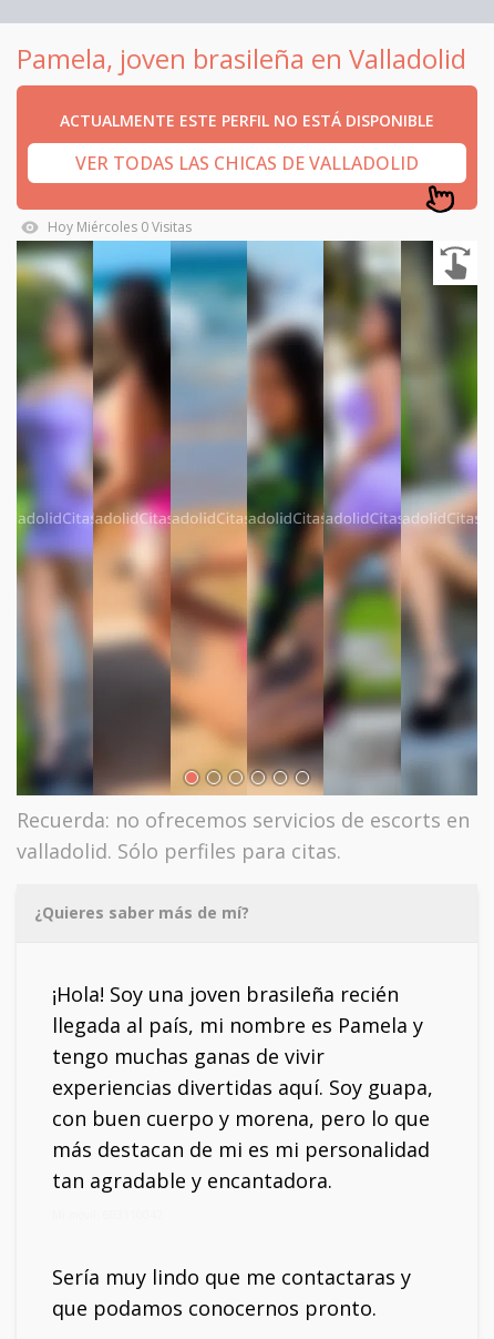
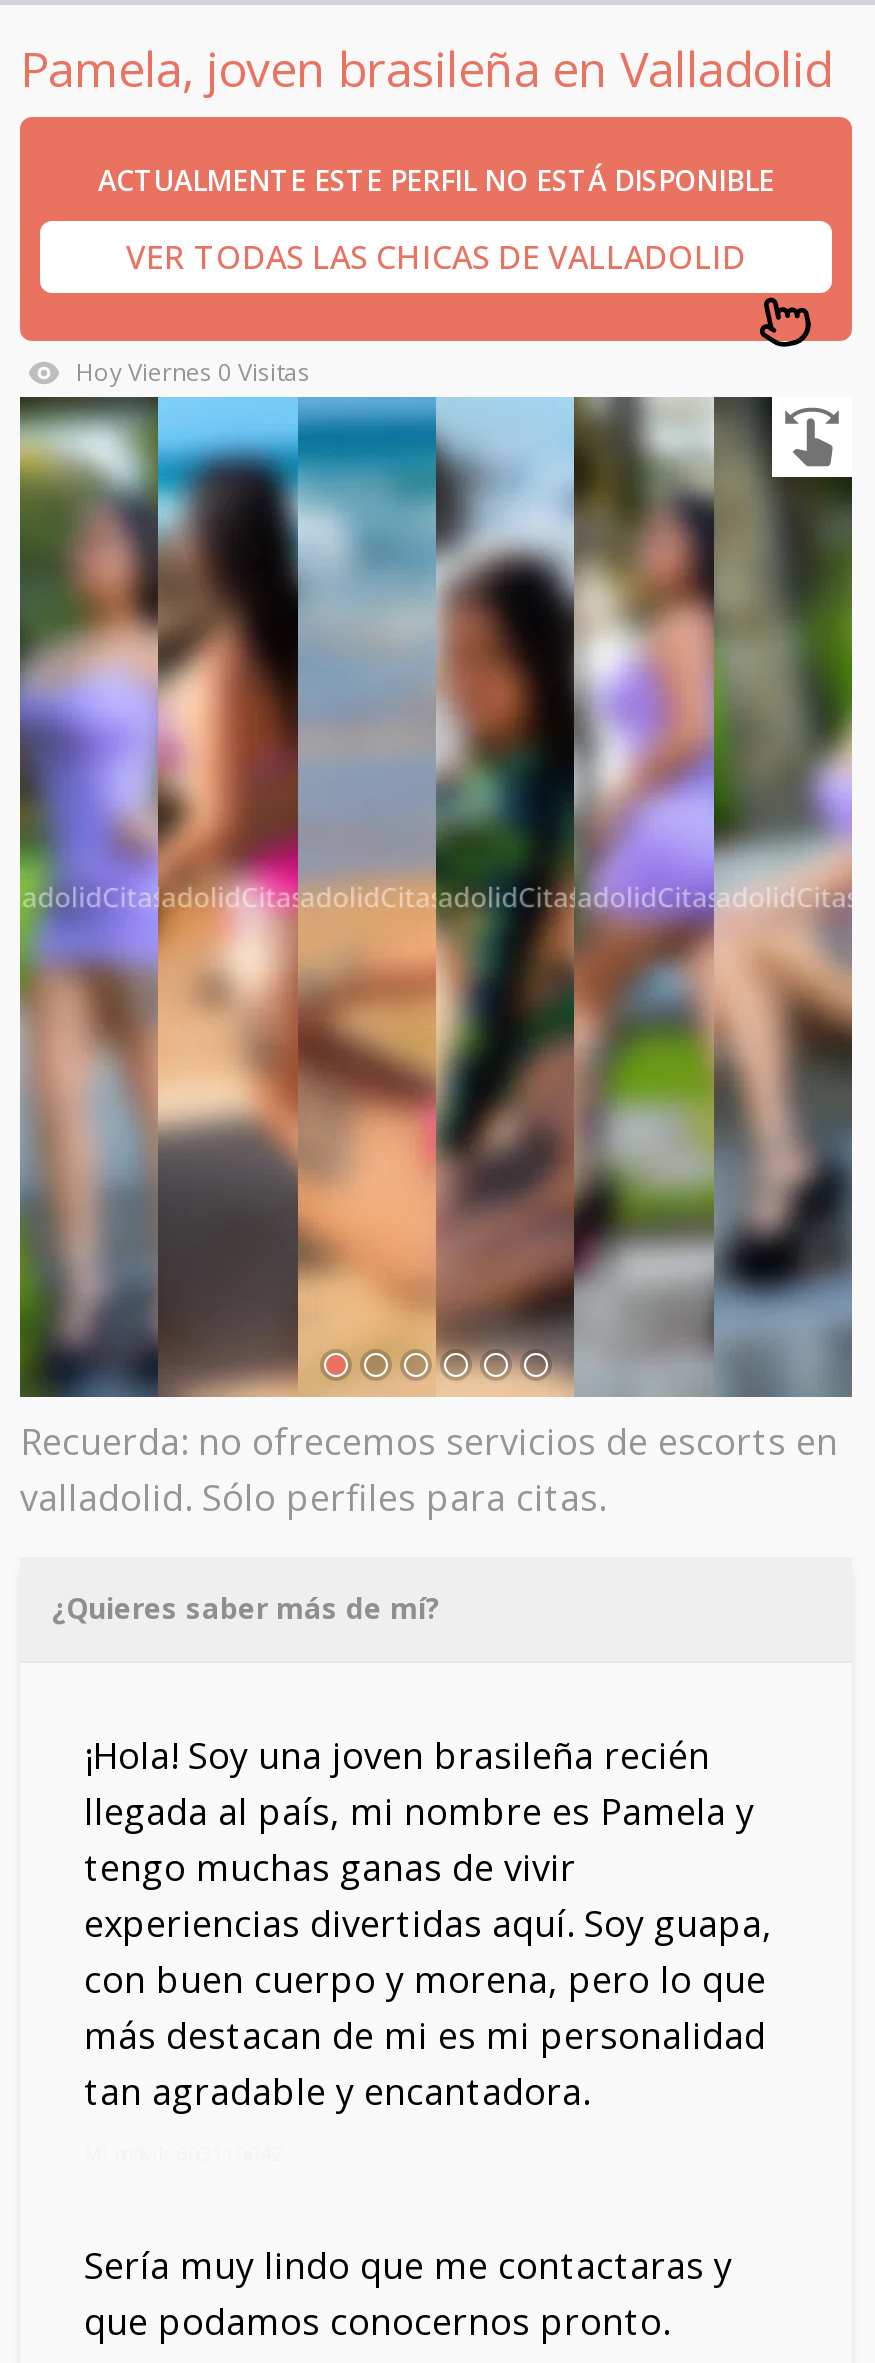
- Hoy Miércoles 0 Visitas
+ Hoy Viernes 0 Visitas
